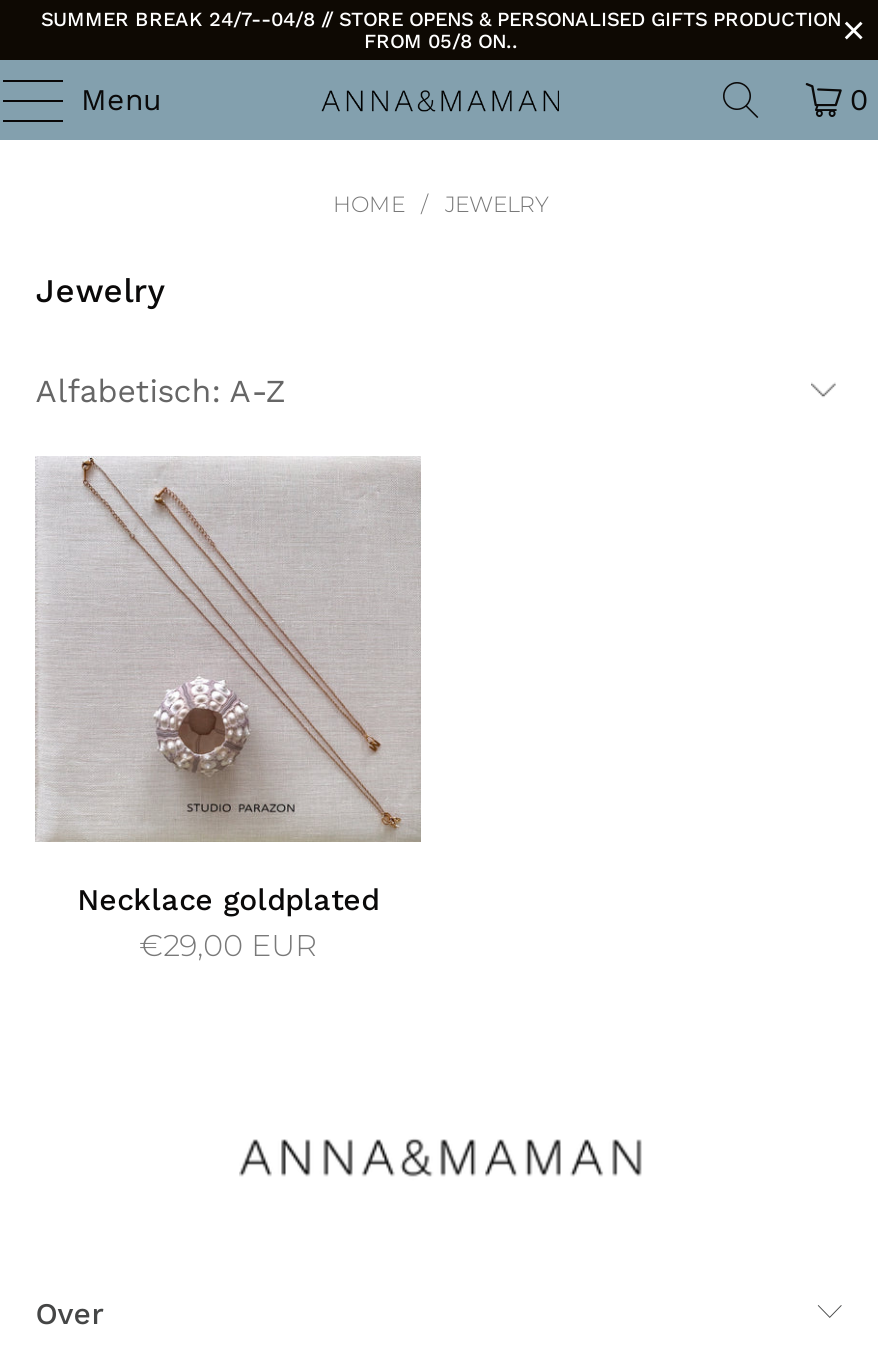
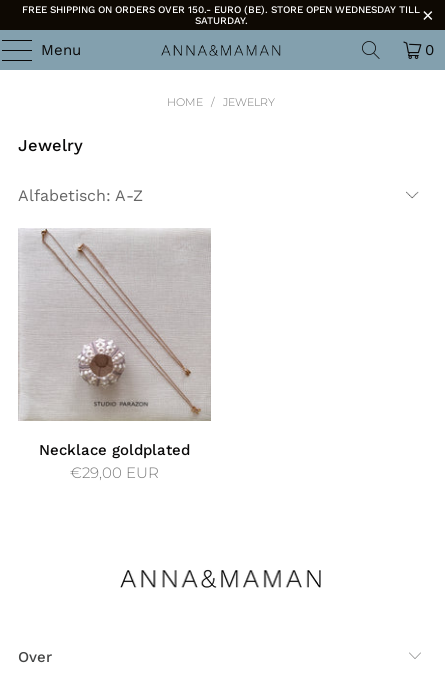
- SUMMER BREAK 24/7--04/8 // STORE OPENS & PERSONALISED GIFTS PRODUCTION
- FROM 05/8 ON..
+ FREE SHIPPING ON ORDERS OVER 150.- EURO (BE). STORE OPEN WEDNESDAY TILL
+ SATURDAY.
